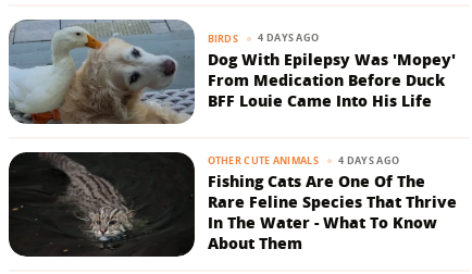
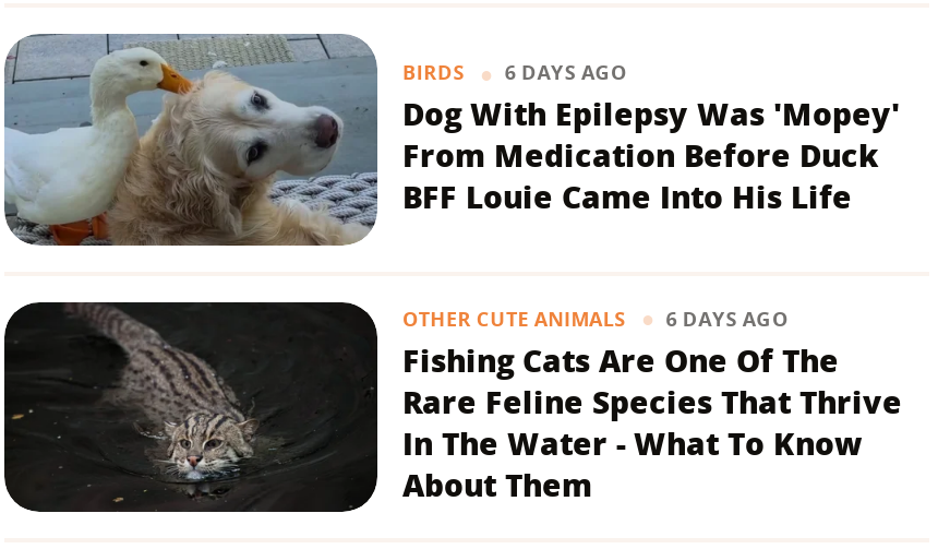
- BIRDS 4 DAYS AGO
+ BIRDS 6 DAYS AGO

- OTHER CUTE ANIMALS 4 DAYS AGO
+ OTHER CUTE ANIMALS 6 DAYS AGO
